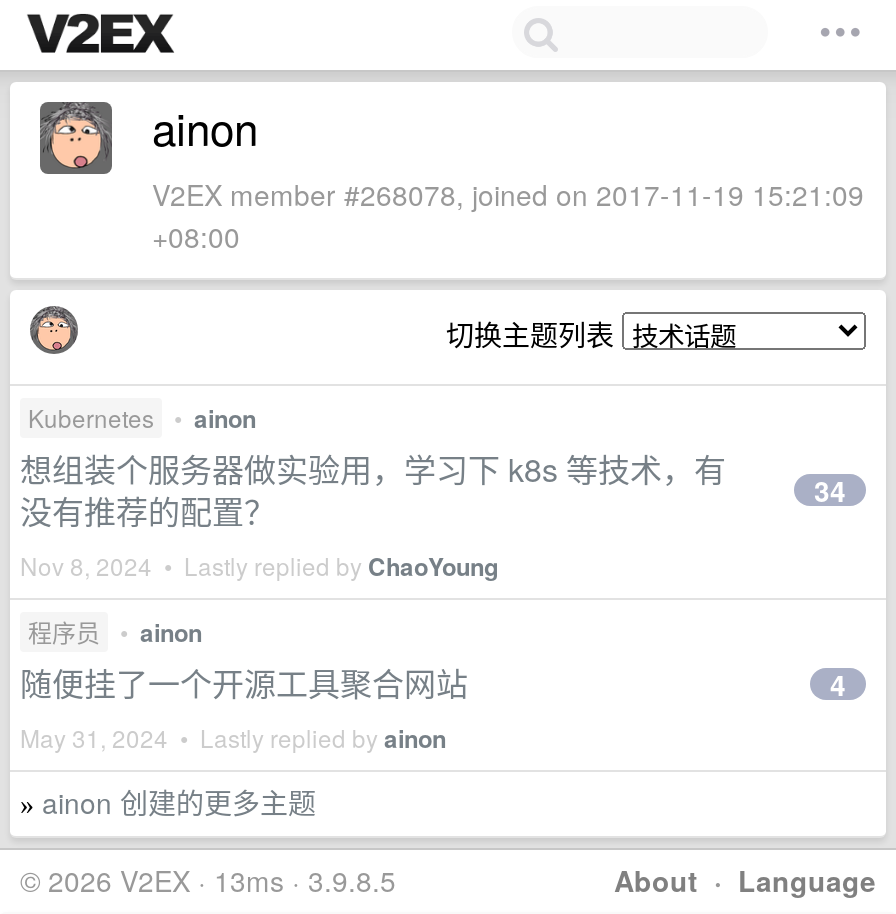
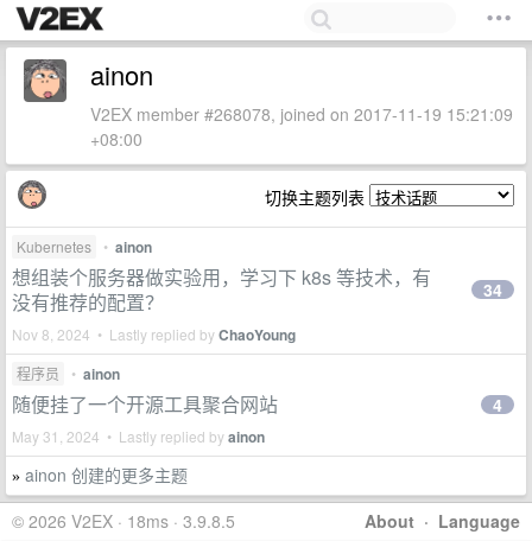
- © 2026 V2EX · 13ms · 3.9.8.5
+ © 2026 V2EX · 18ms · 3.9.8.5
